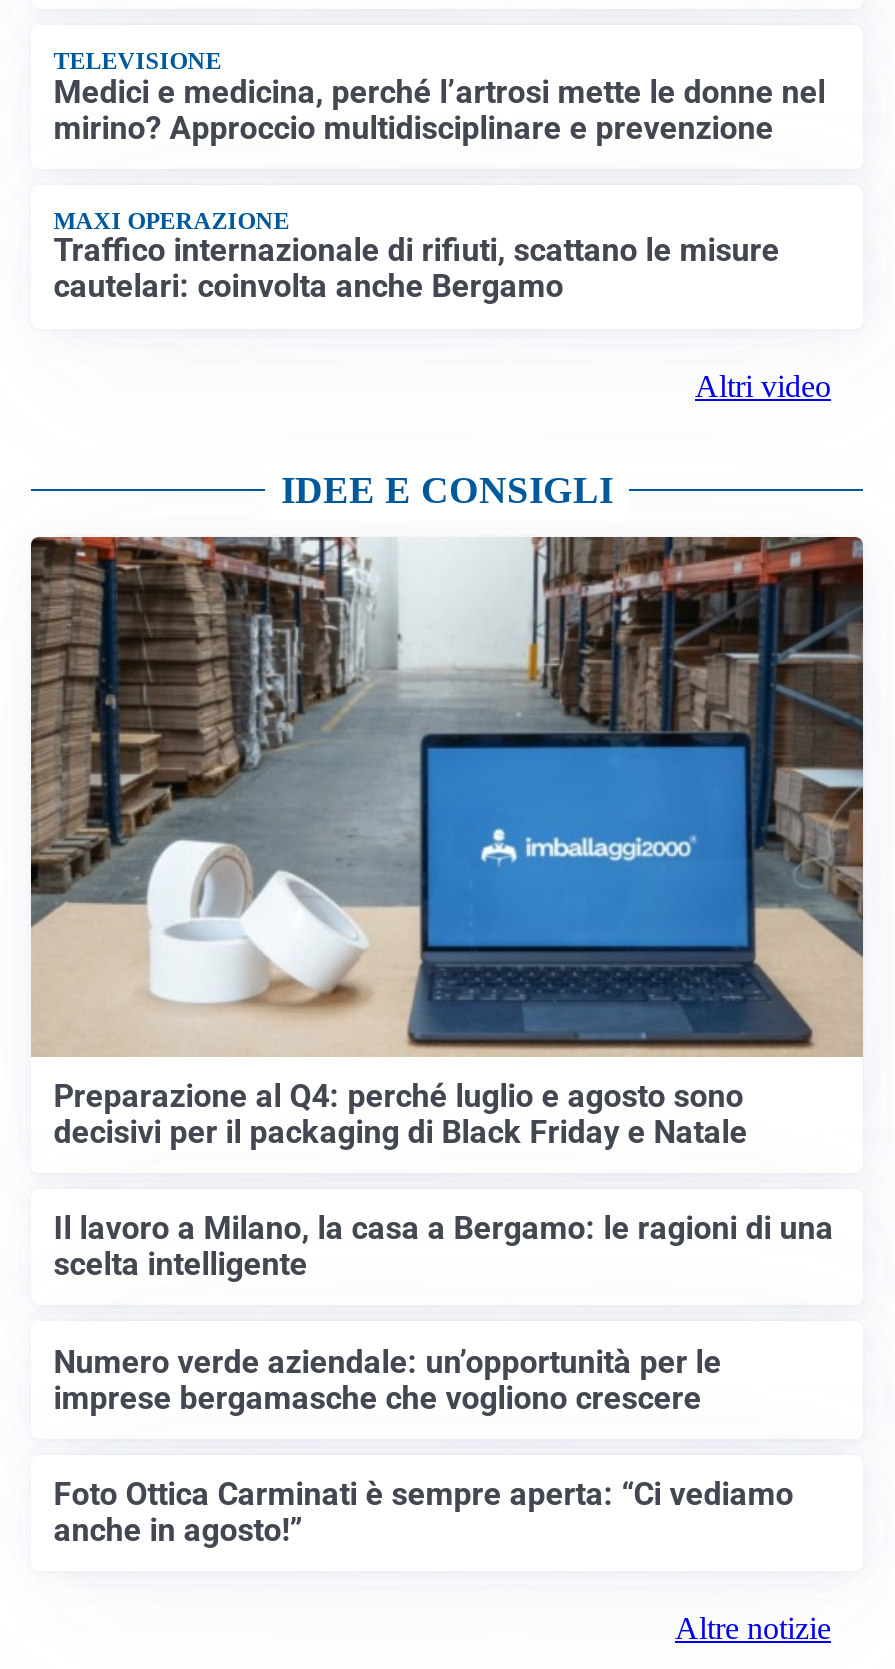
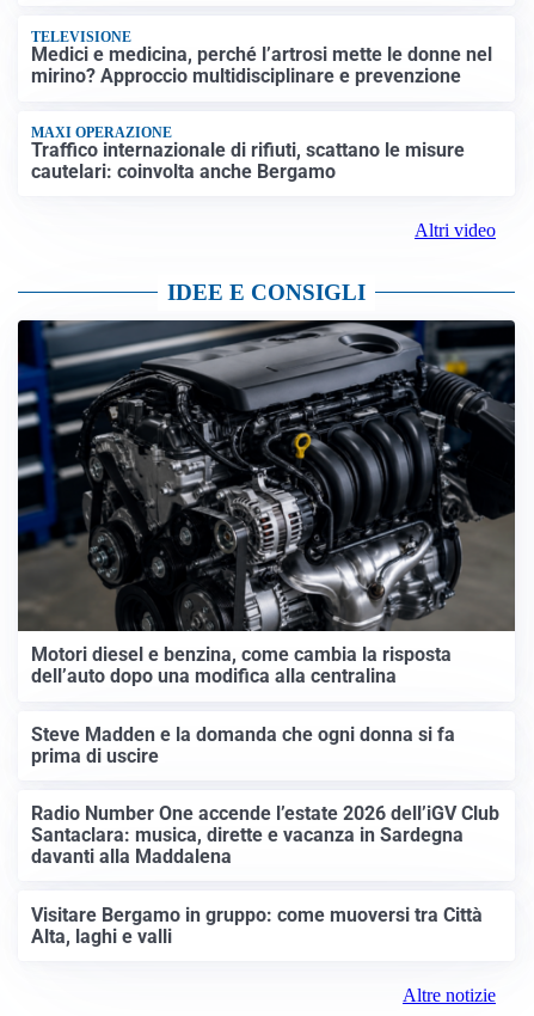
- [image]
- Preparazione al Q4: perché luglio e agosto sono
- decisivi per il packaging di Black Friday e Natale
+ [image]
+ Motori diesel e benzina, come cambia la risposta
+ dell’auto dopo una modifica alla centralina

- Il lavoro a Milano, la casa a Bergamo: le ragioni di una
- scelta intelligente
+ Steve Madden e la domanda che ogni donna si fa
+ prima di uscire

- Numero verde aziendale: un’opportunità per le
- imprese bergamasche che vogliono crescere
+ Radio Number One accende l’estate 2026 dell’iGV Club
+ Santaclara: musica, dirette e vacanza in Sardegna
+ davanti alla Maddalena

- Foto Ottica Carminati è sempre aperta: “Ci vediamo
- anche in agosto!”
+ Visitare Bergamo in gruppo: come muoversi tra Città
+ Alta, laghi e valli
